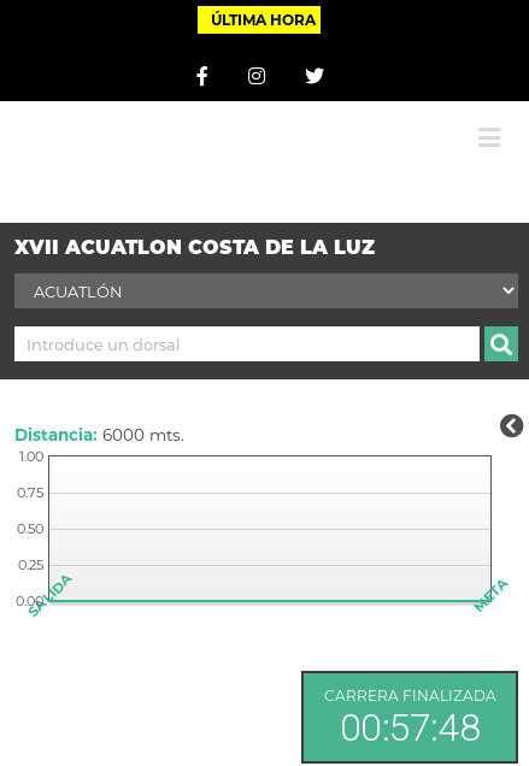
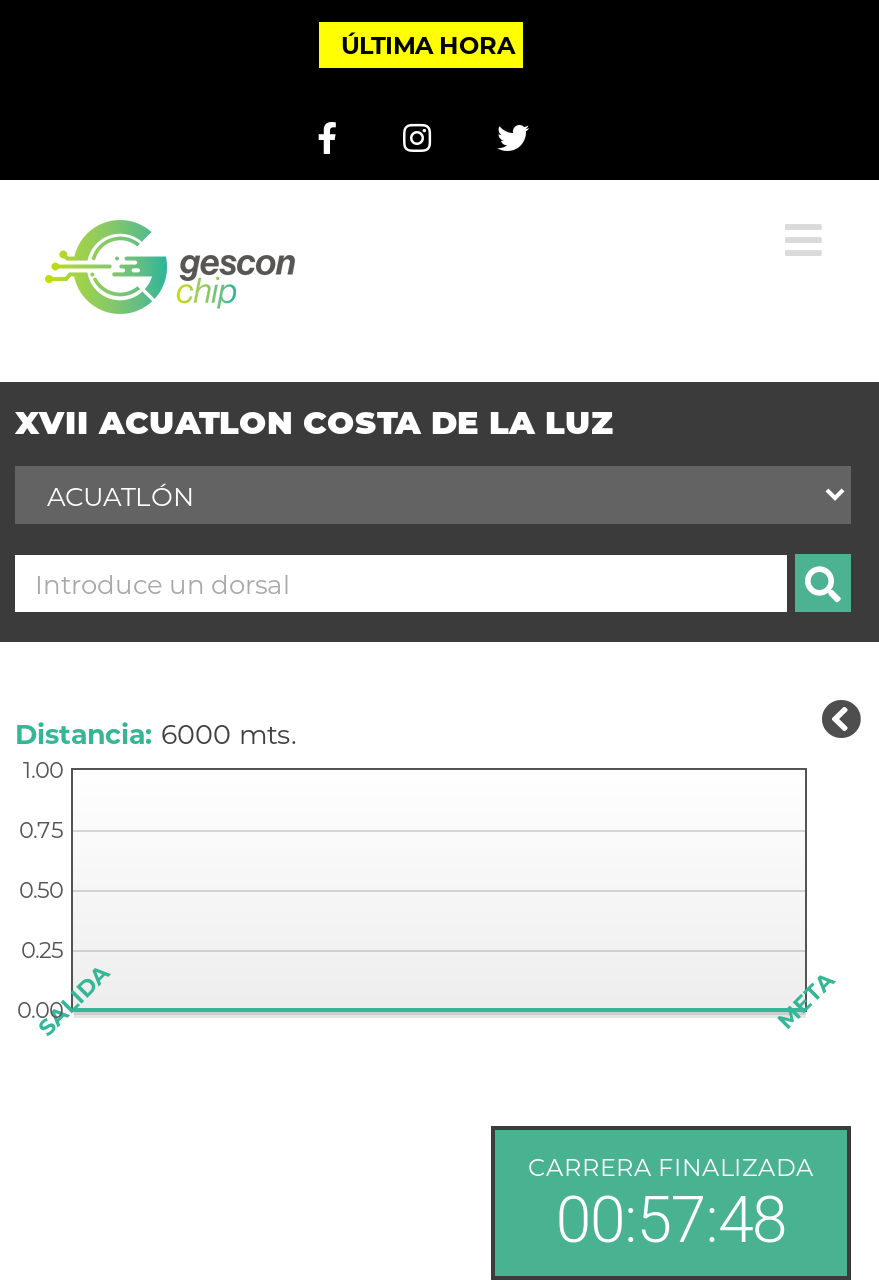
+ [image]
